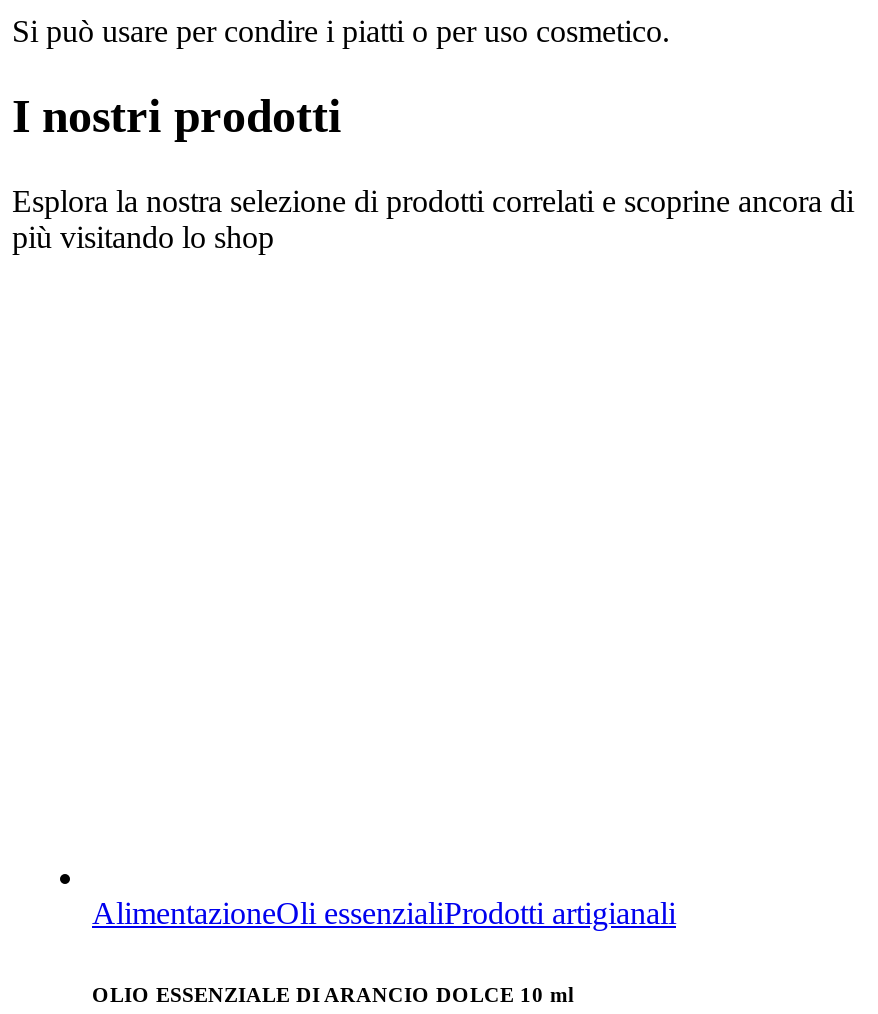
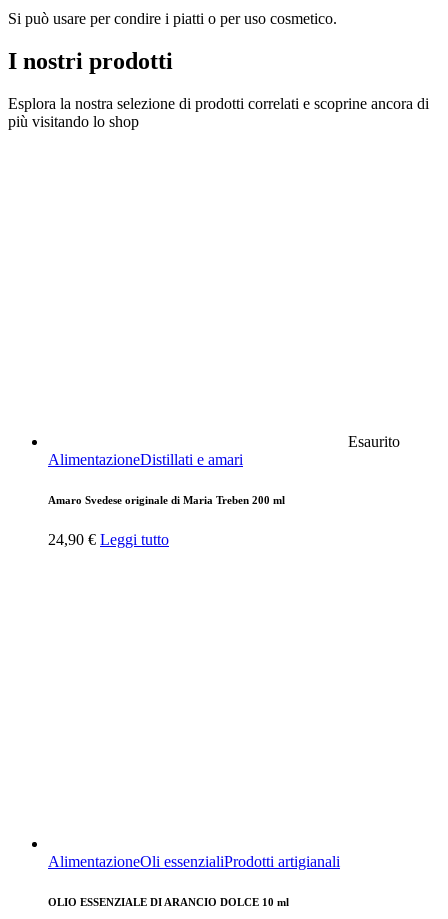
+ Esaurito
+ AlimentazioneDistillati e amari
+ Amaro Svedese originale di Maria Treben 200 ml
+ 24,90 € Leggi tutto
